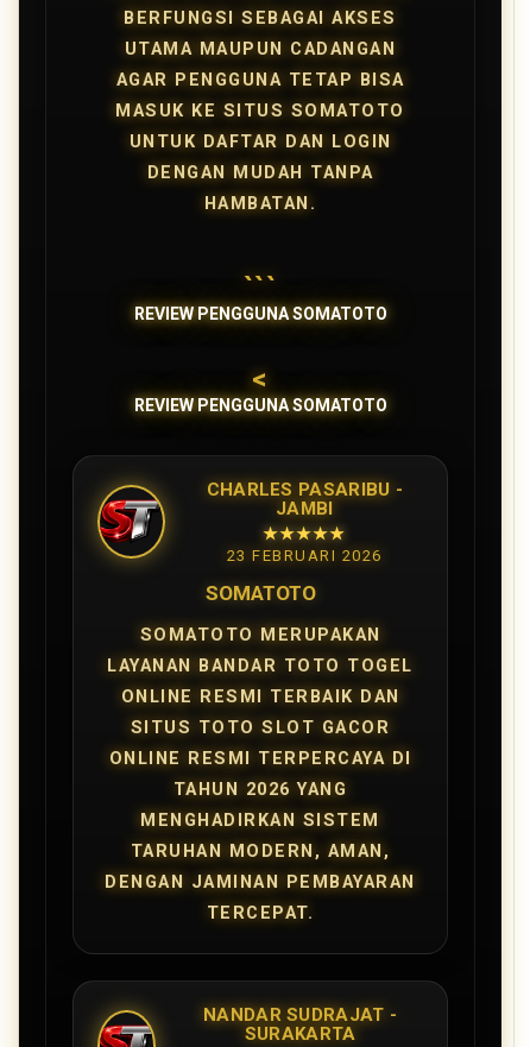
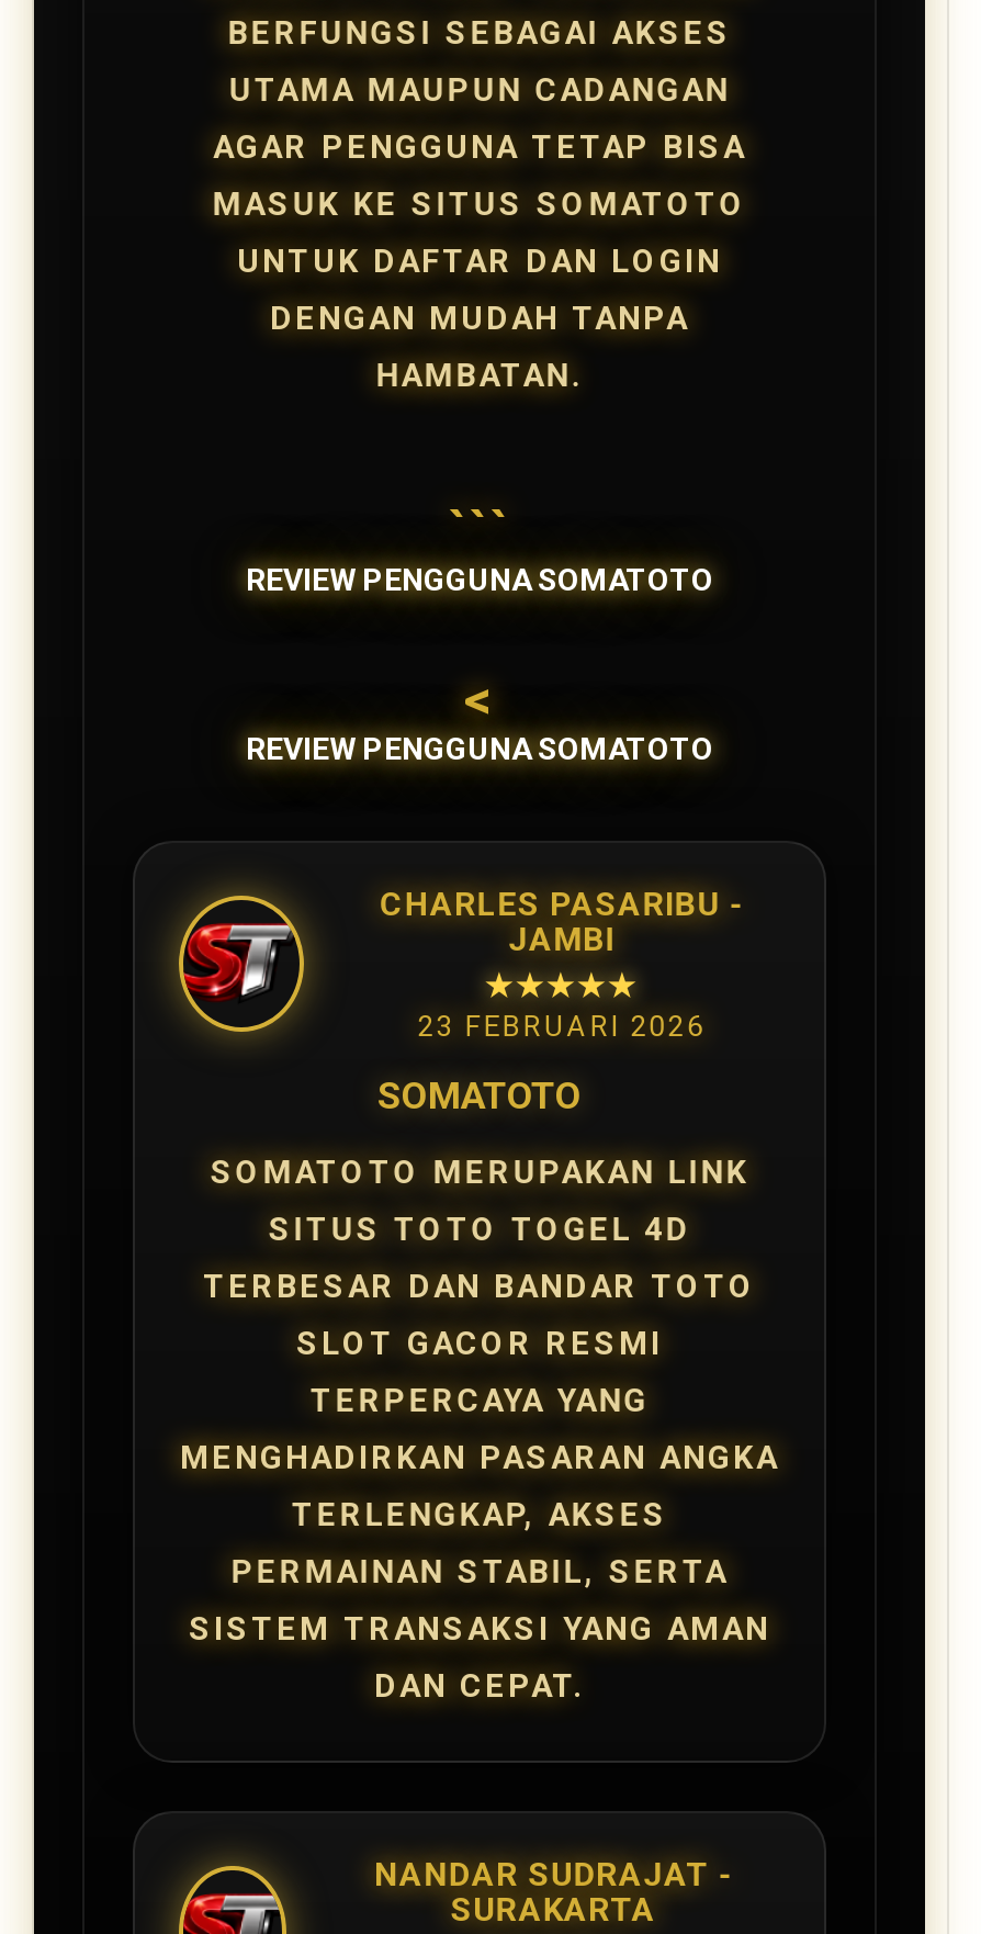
- SOMATOTO MERUPAKAN
+ SOMATOTO MERUPAKAN LINK

- LAYANAN BANDAR TOTO TOGEL
+ SITUS TOTO TOGEL 4D

- ONLINE RESMI TERBAIK DAN
+ TERBESAR DAN BANDAR TOTO

- SITUS TOTO SLOT GACOR
+ SLOT GACOR RESMI

- ONLINE RESMI TERPERCAYA DI
+ TERPERCAYA YANG

- TAHUN 2026 YANG
+ MENGHADIRKAN PASARAN ANGKA

- MENGHADIRKAN SISTEM
+ TERLENGKAP, AKSES

- TARUHAN MODERN, AMAN,
+ PERMAINAN STABIL, SERTA

- DENGAN JAMINAN PEMBAYARAN
+ SISTEM TRANSAKSI YANG AMAN

- TERCEPAT.
+ DAN CEPAT.
